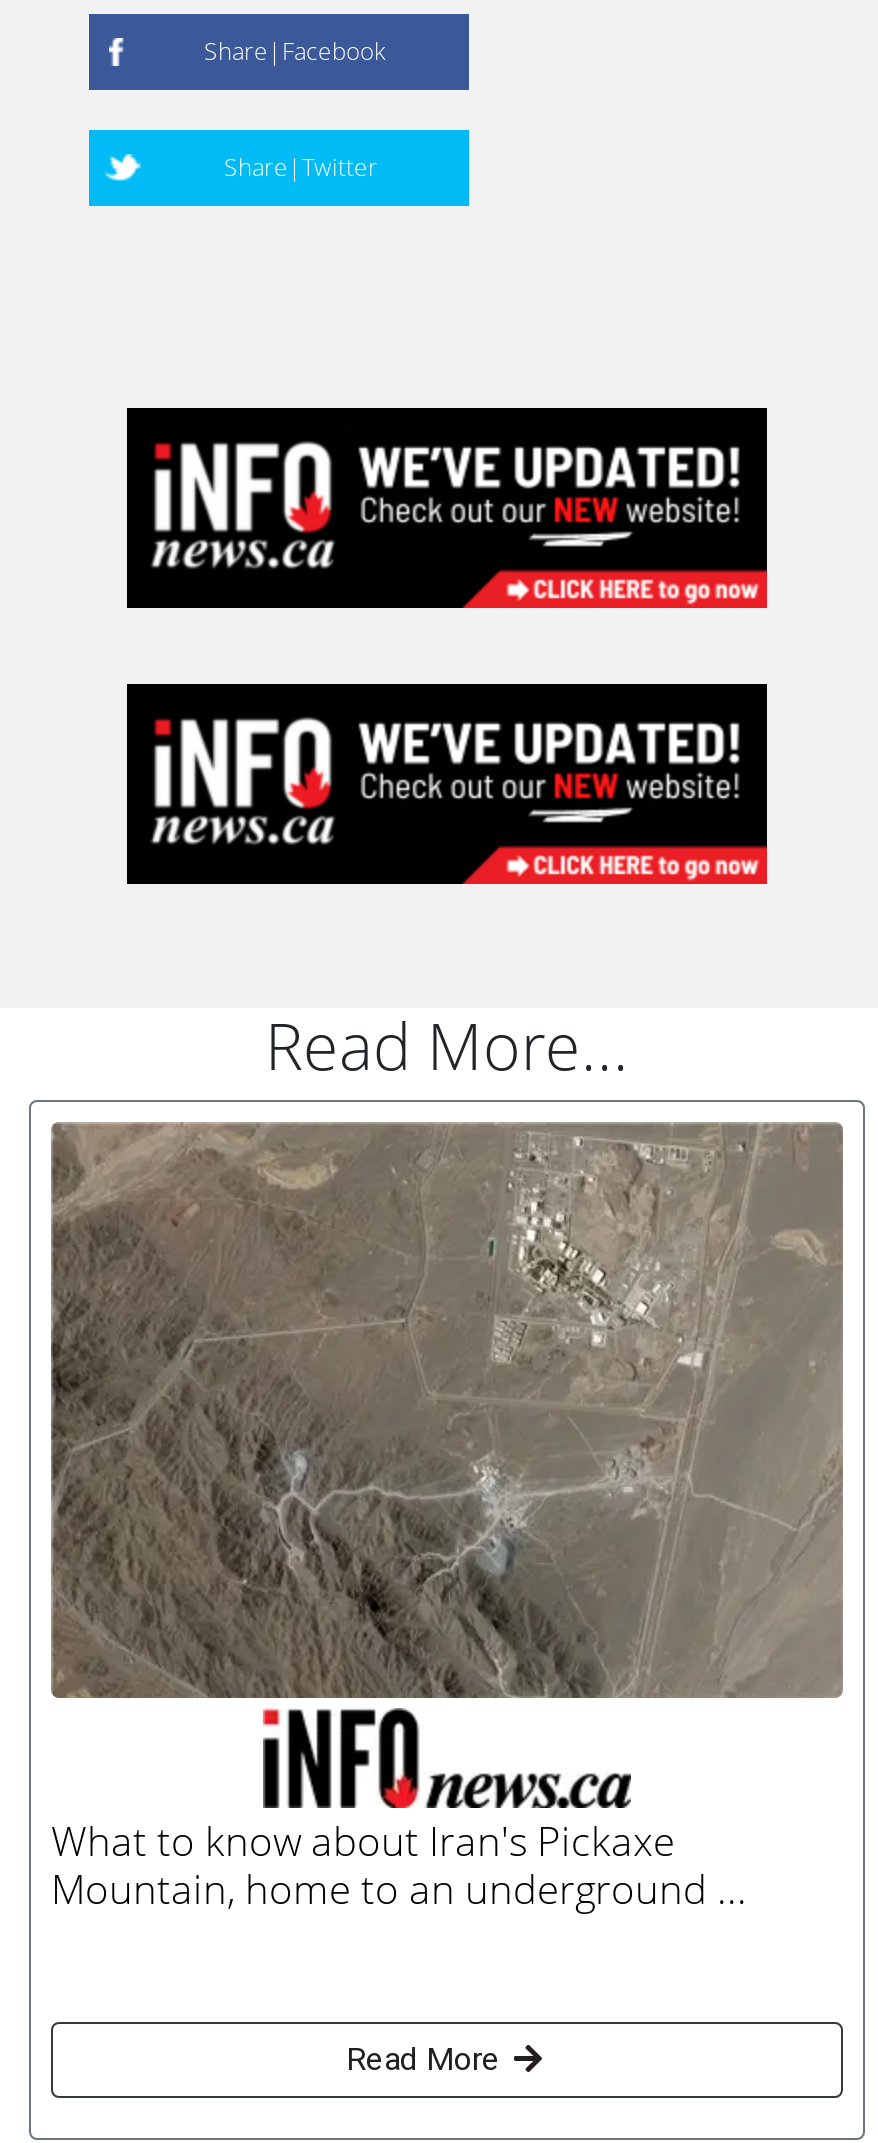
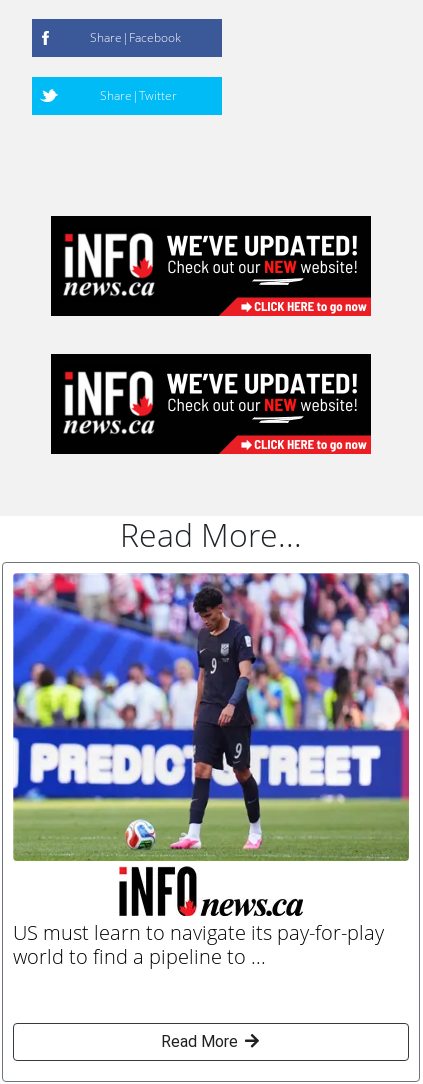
- [image]
+ [image]

- What to know about Iran's Pickaxe
- Mountain, home to an underground ...
+ US must learn to navigate its pay-for-play
+ world to find a pipeline to ...
